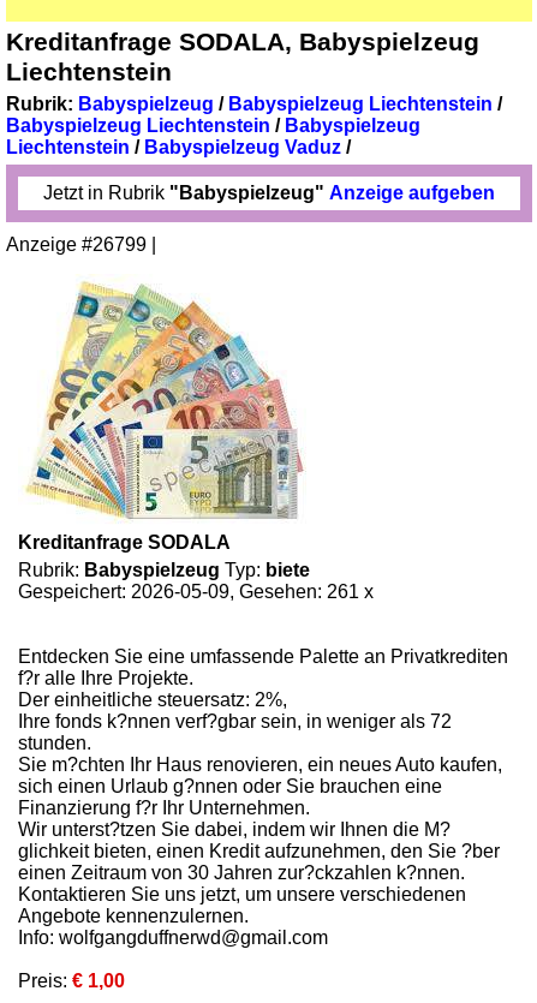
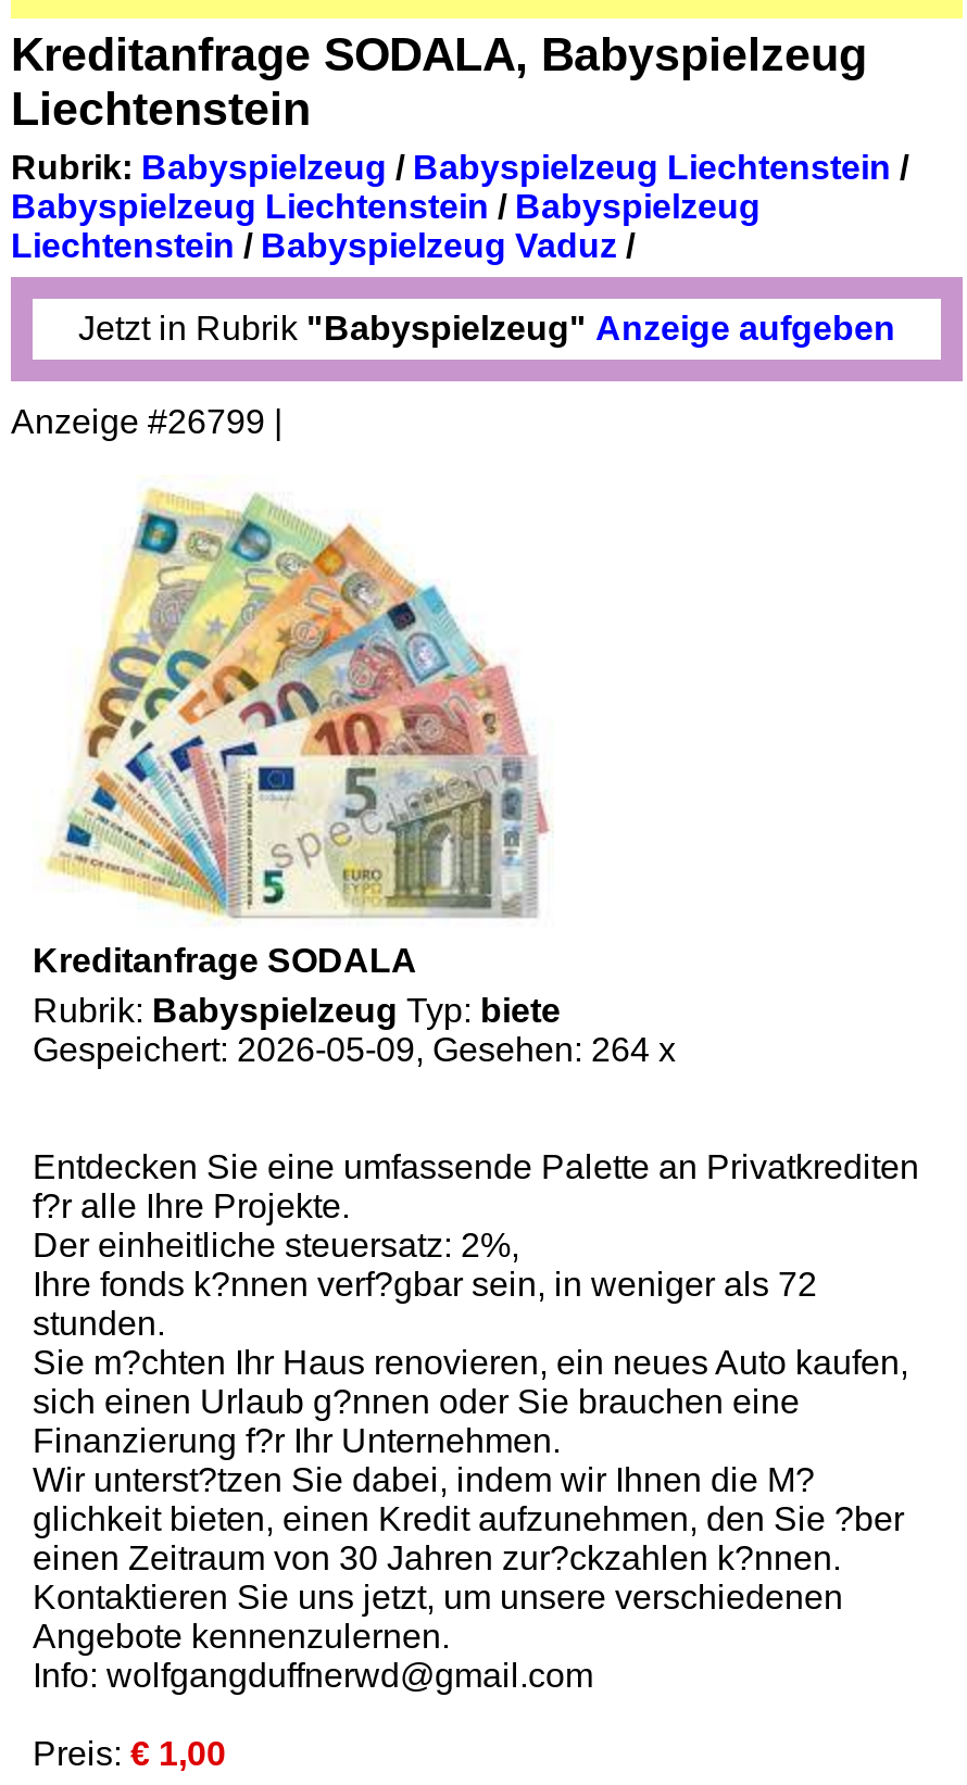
- Gespeichert: 2026-05-09, Gesehen: 261 x
+ Gespeichert: 2026-05-09, Gesehen: 264 x
